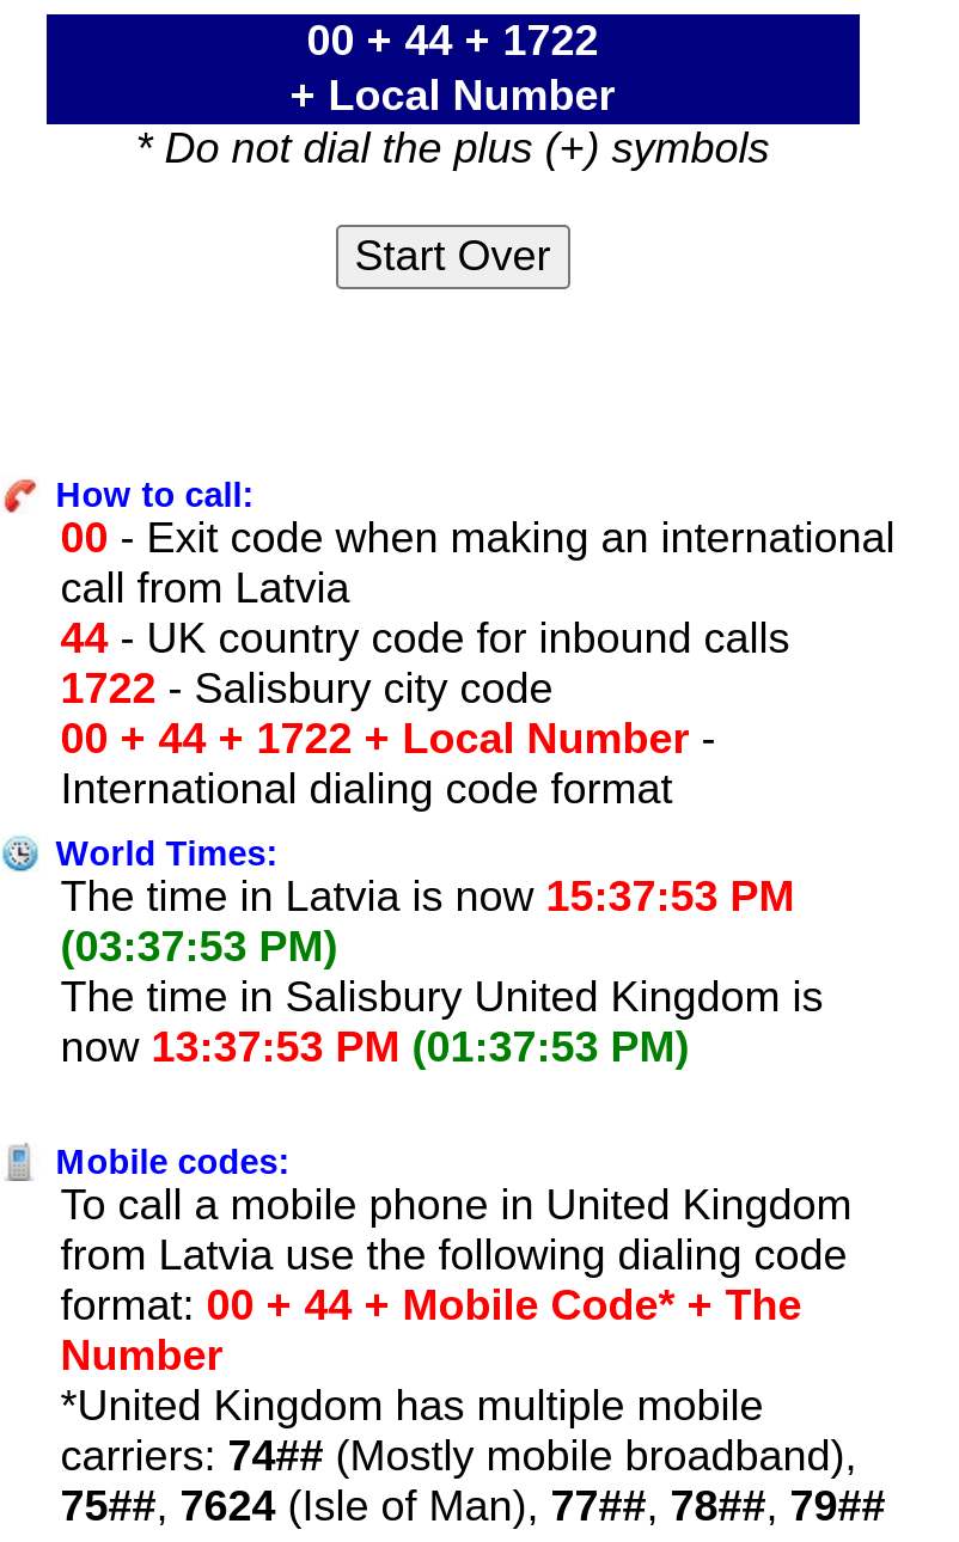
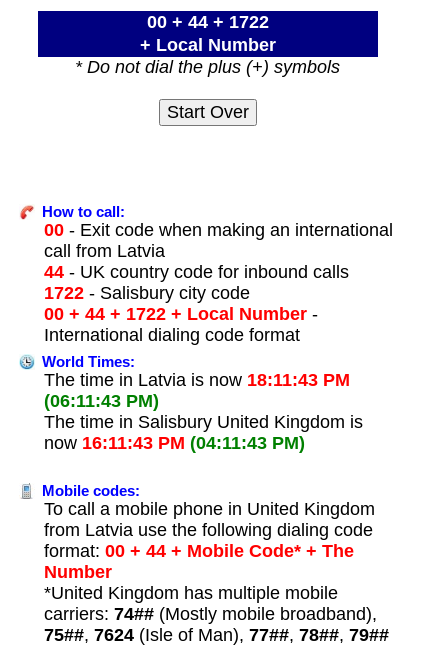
- The time in Latvia is now 15:37:53 PM
+ The time in Latvia is now 18:11:43 PM

- (03:37:53 PM)
+ (06:11:43 PM)

- now 13:37:53 PM (01:37:53 PM)
+ now 16:11:43 PM (04:11:43 PM)
